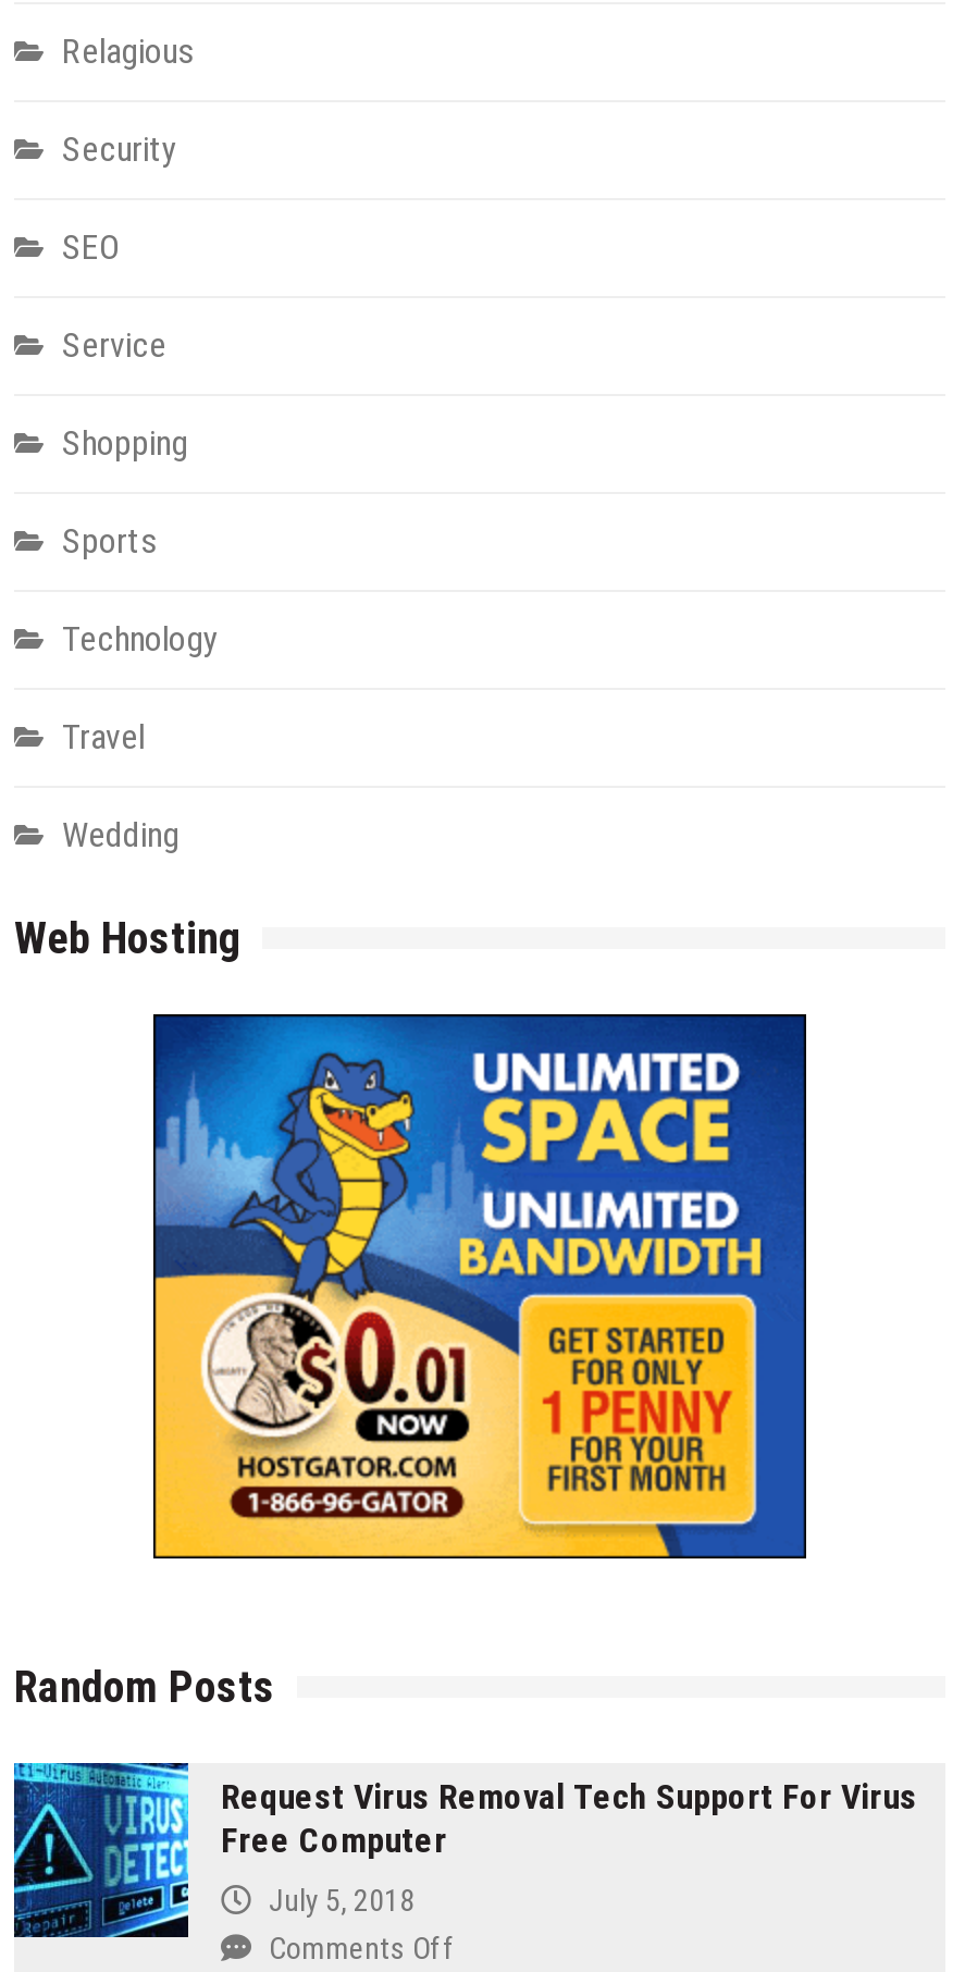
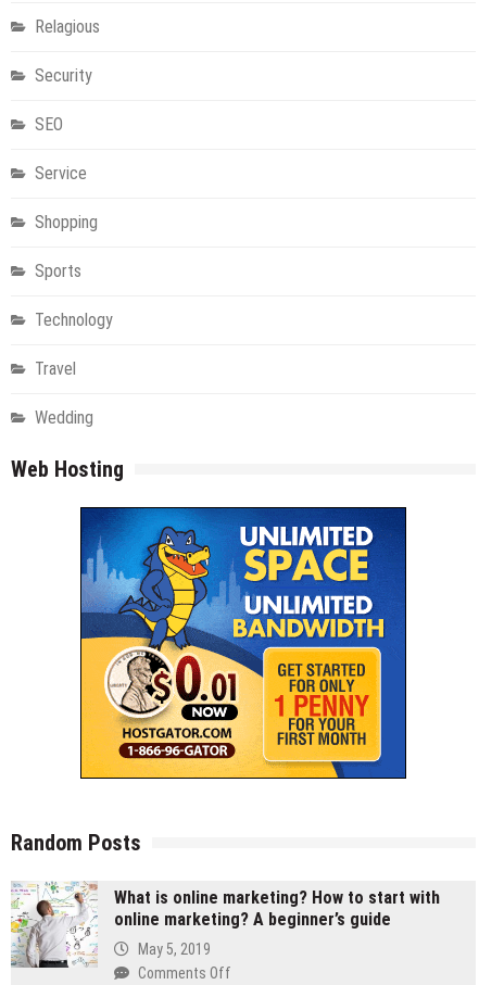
- [image]
- Request Virus Removal Tech Support For Virus
- Free Computer
+ [image]
+ What is online marketing? How to start with
+ online marketing? A beginner’s guide

- July 5, 2018
+ May 5, 2019
